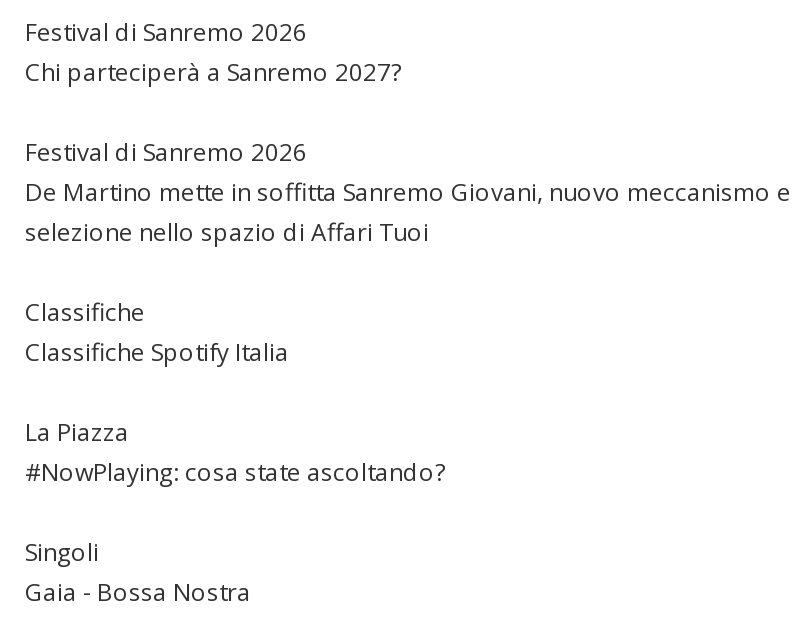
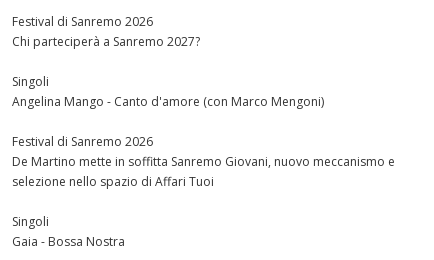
+ Singoli
+ Angelina Mango - Canto d'amore (con Marco Mengoni)

moved down: Festival di Sanremo 2026 | De Martino mette in soffitta Sanremo Giovani, nuovo meccanismo e | selezione nello spazio di Affari Tuoi

- Classifiche
- Classifiche Spotify Italia
- La Piazza
- #NowPlaying: cosa state ascoltando?
